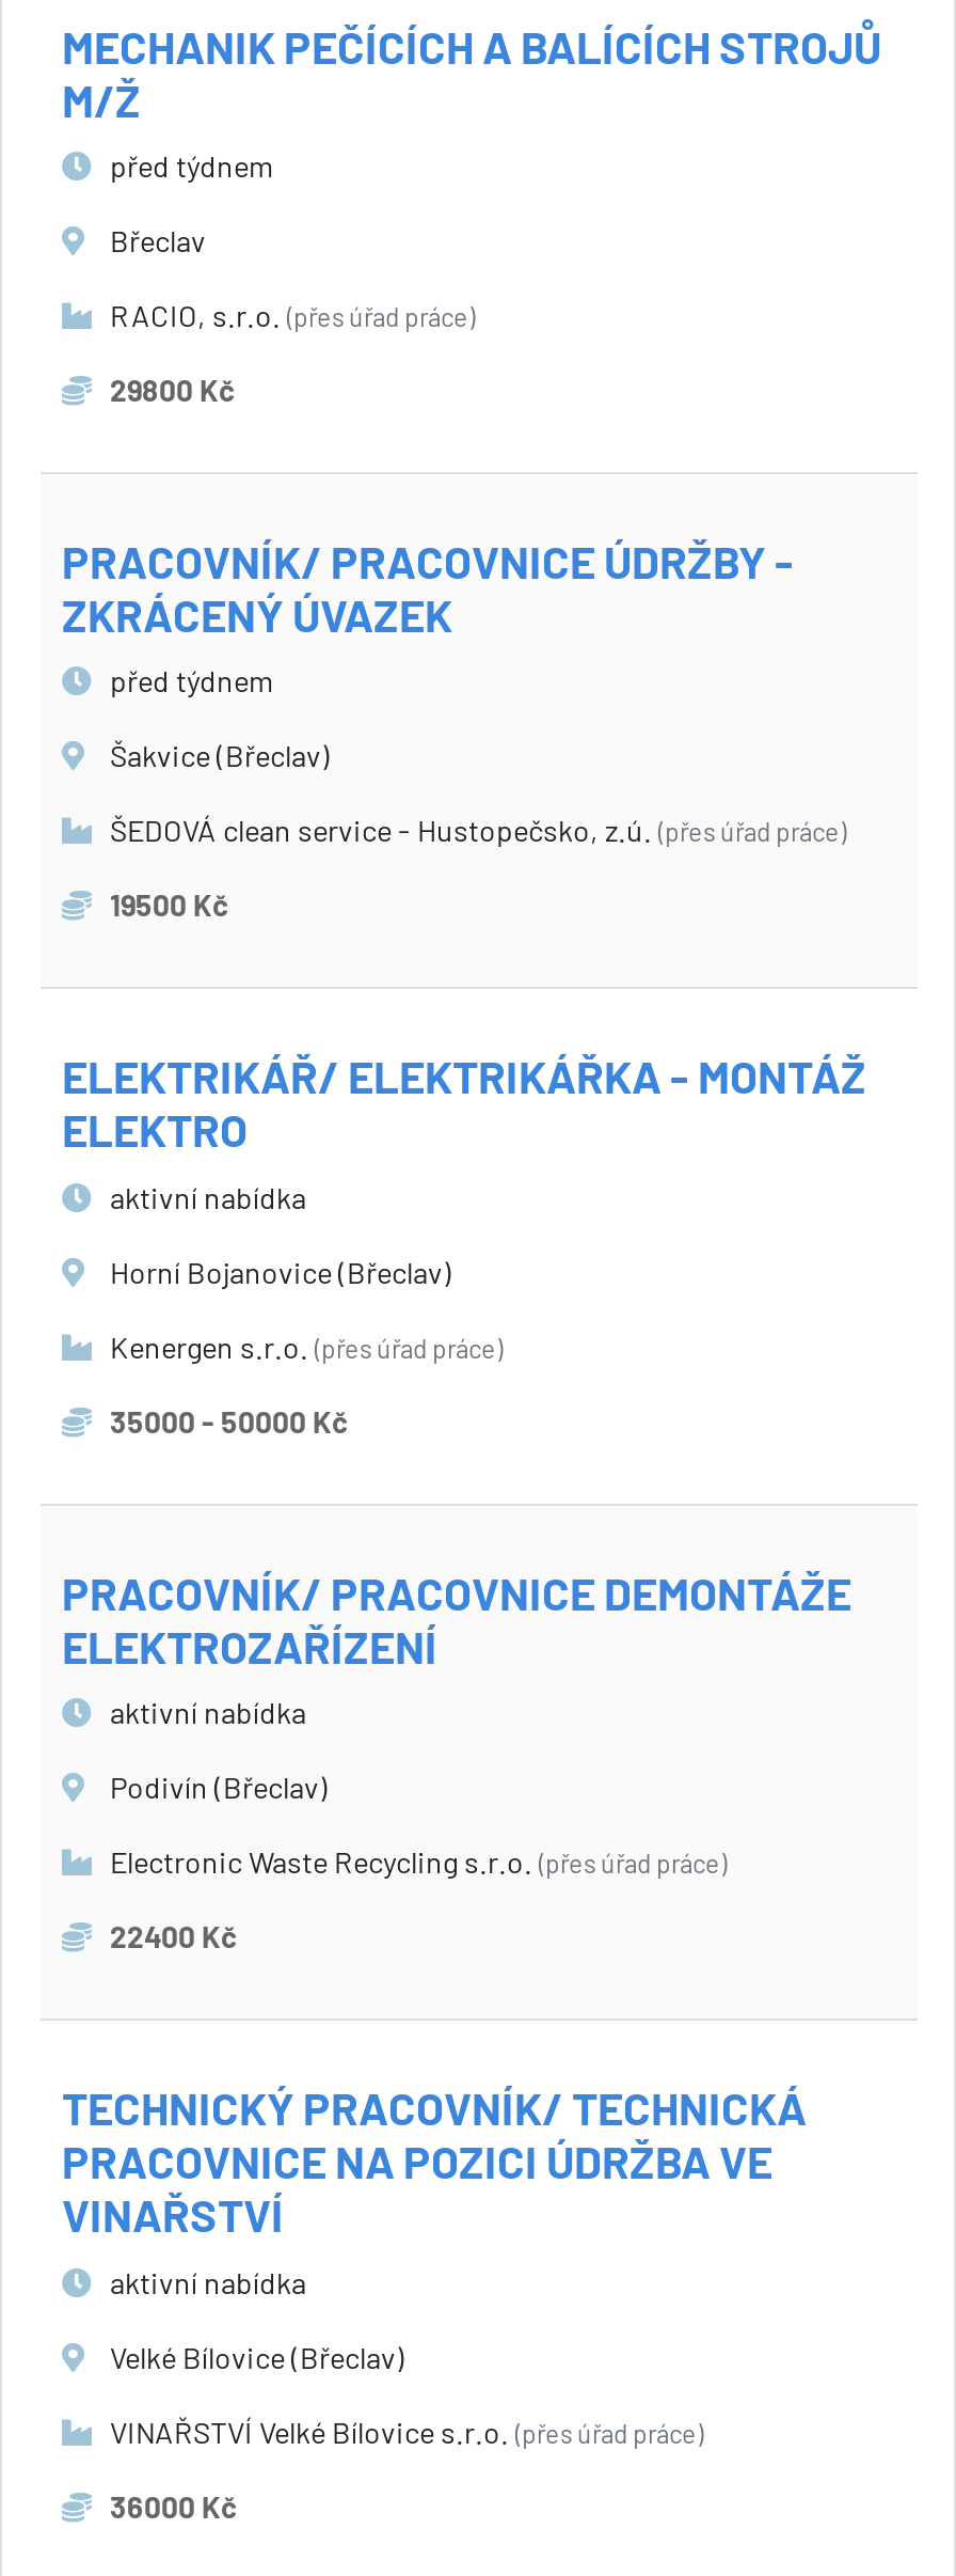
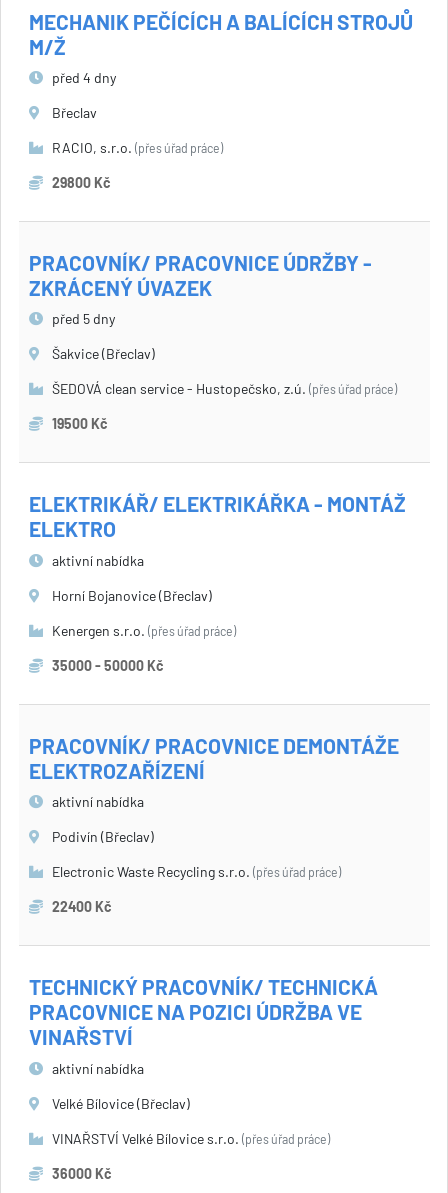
- před týdnem
+ před 4 dny

- před týdnem
+ před 5 dny
